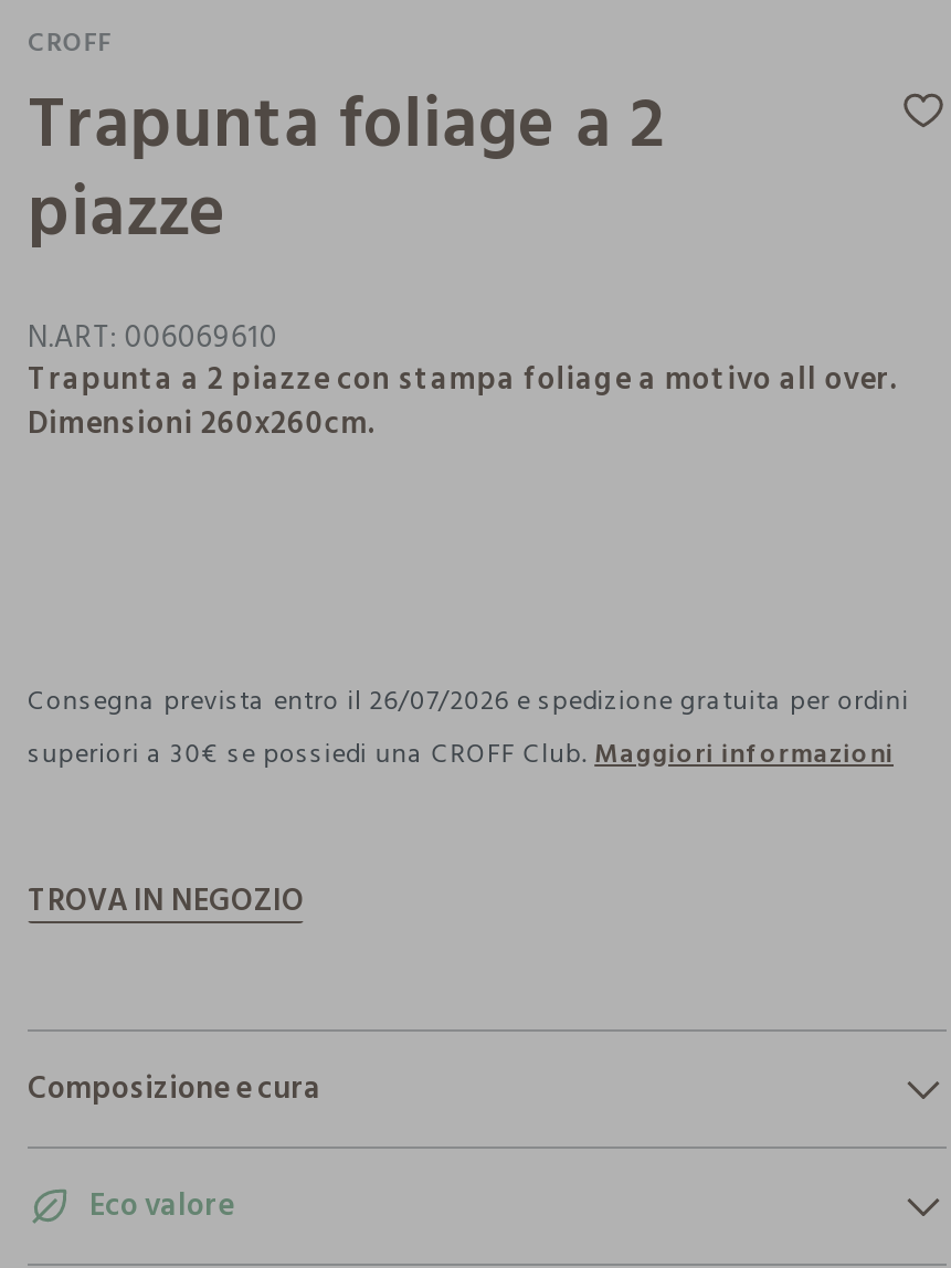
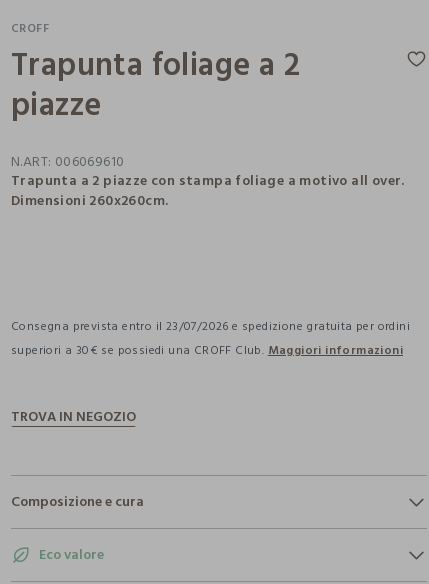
- Consegna prevista entro il 26/07/2026 e spedizione gratuita per ordini
+ Consegna prevista entro il 23/07/2026 e spedizione gratuita per ordini
